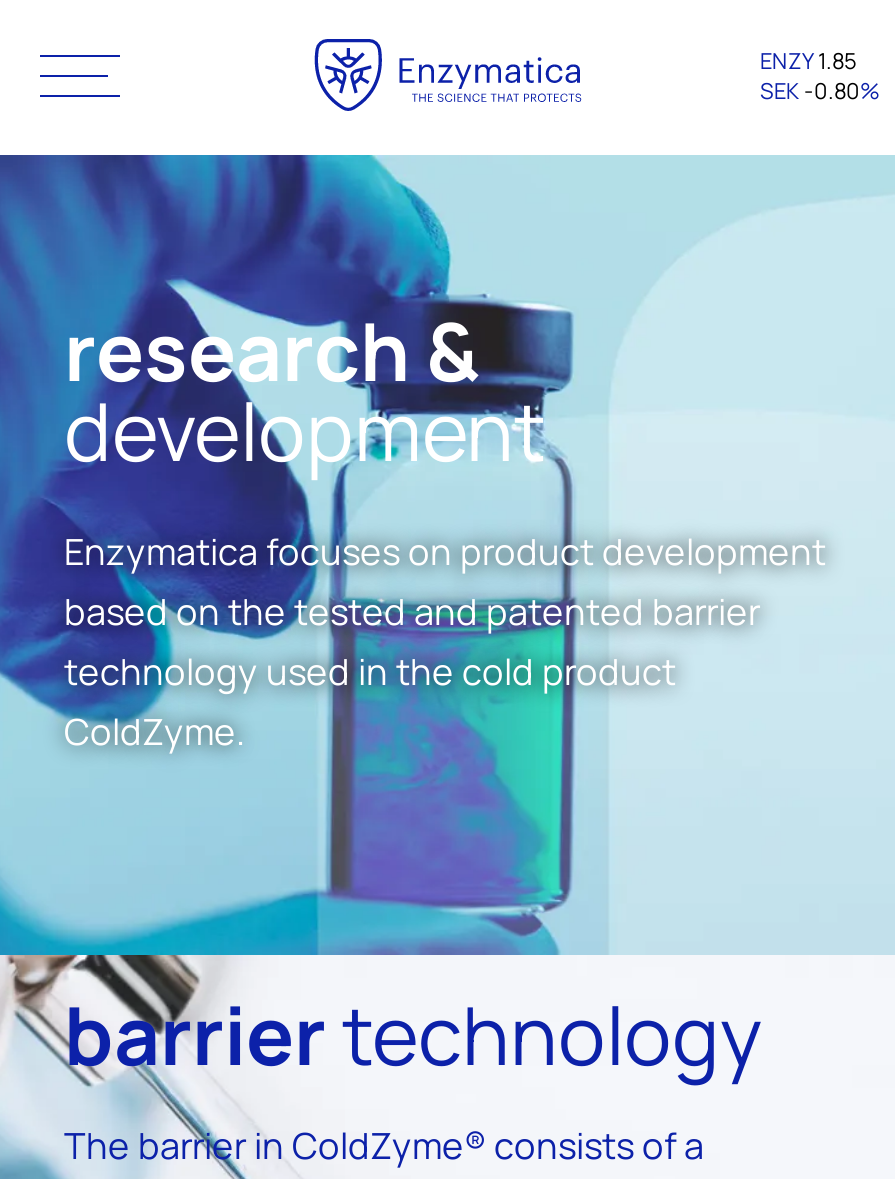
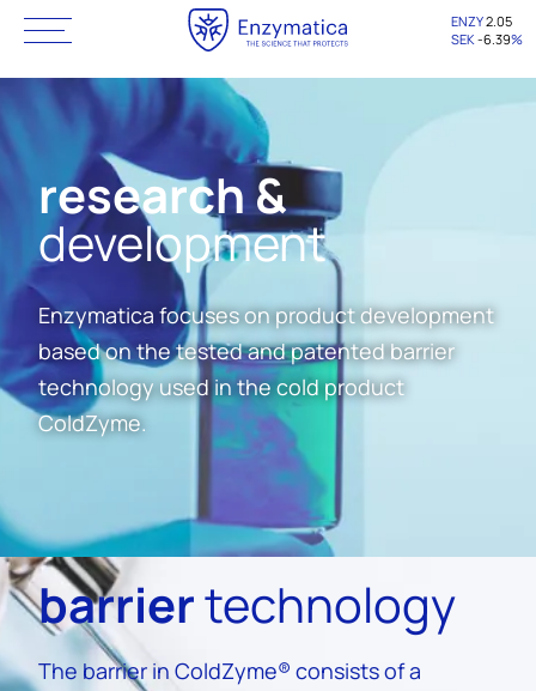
- ENZY 1.85
+ ENZY 2.05

- SEK -0.80%
+ SEK -6.39%
